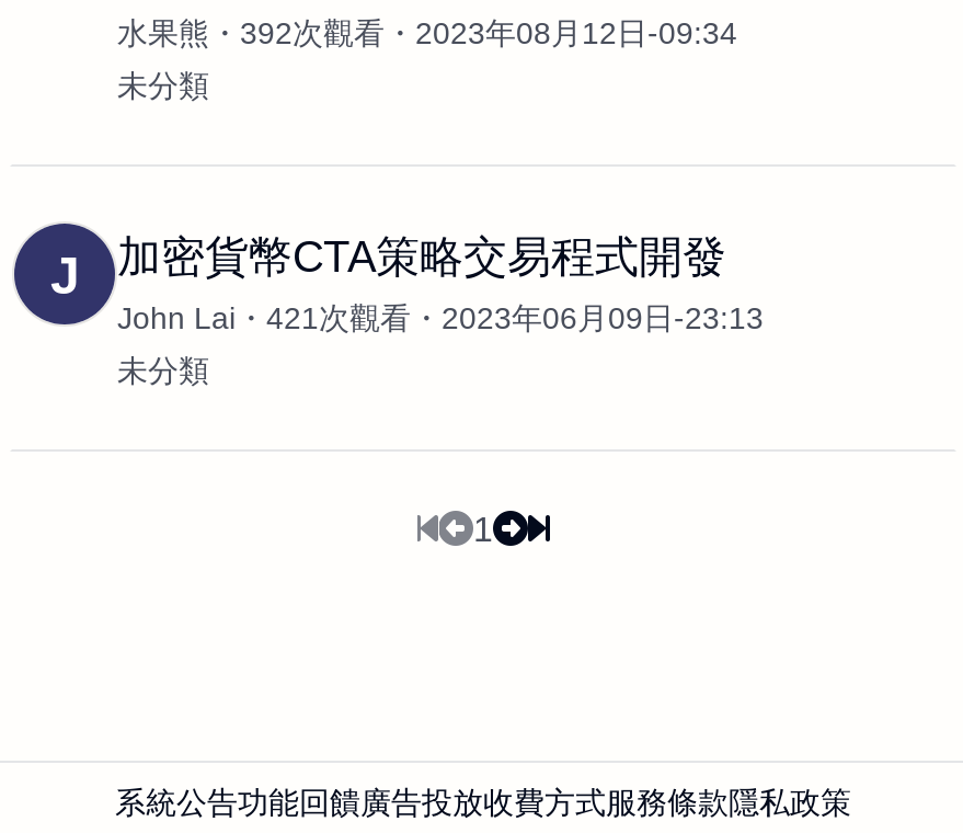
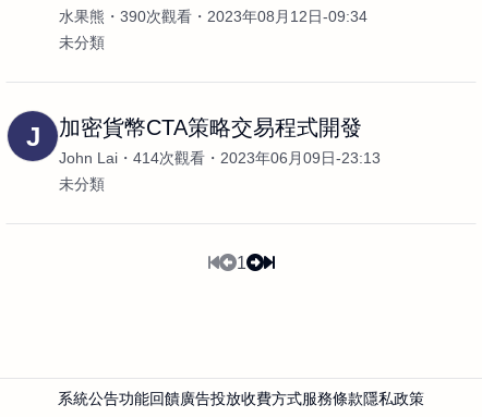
- 水果熊 392次觀看 2023年08月12日-09:34
+ 水果熊 390次觀看 2023年08月12日-09:34

- John Lai 421次觀看 2023年06月09日-23:13
+ John Lai 414次觀看 2023年06月09日-23:13
